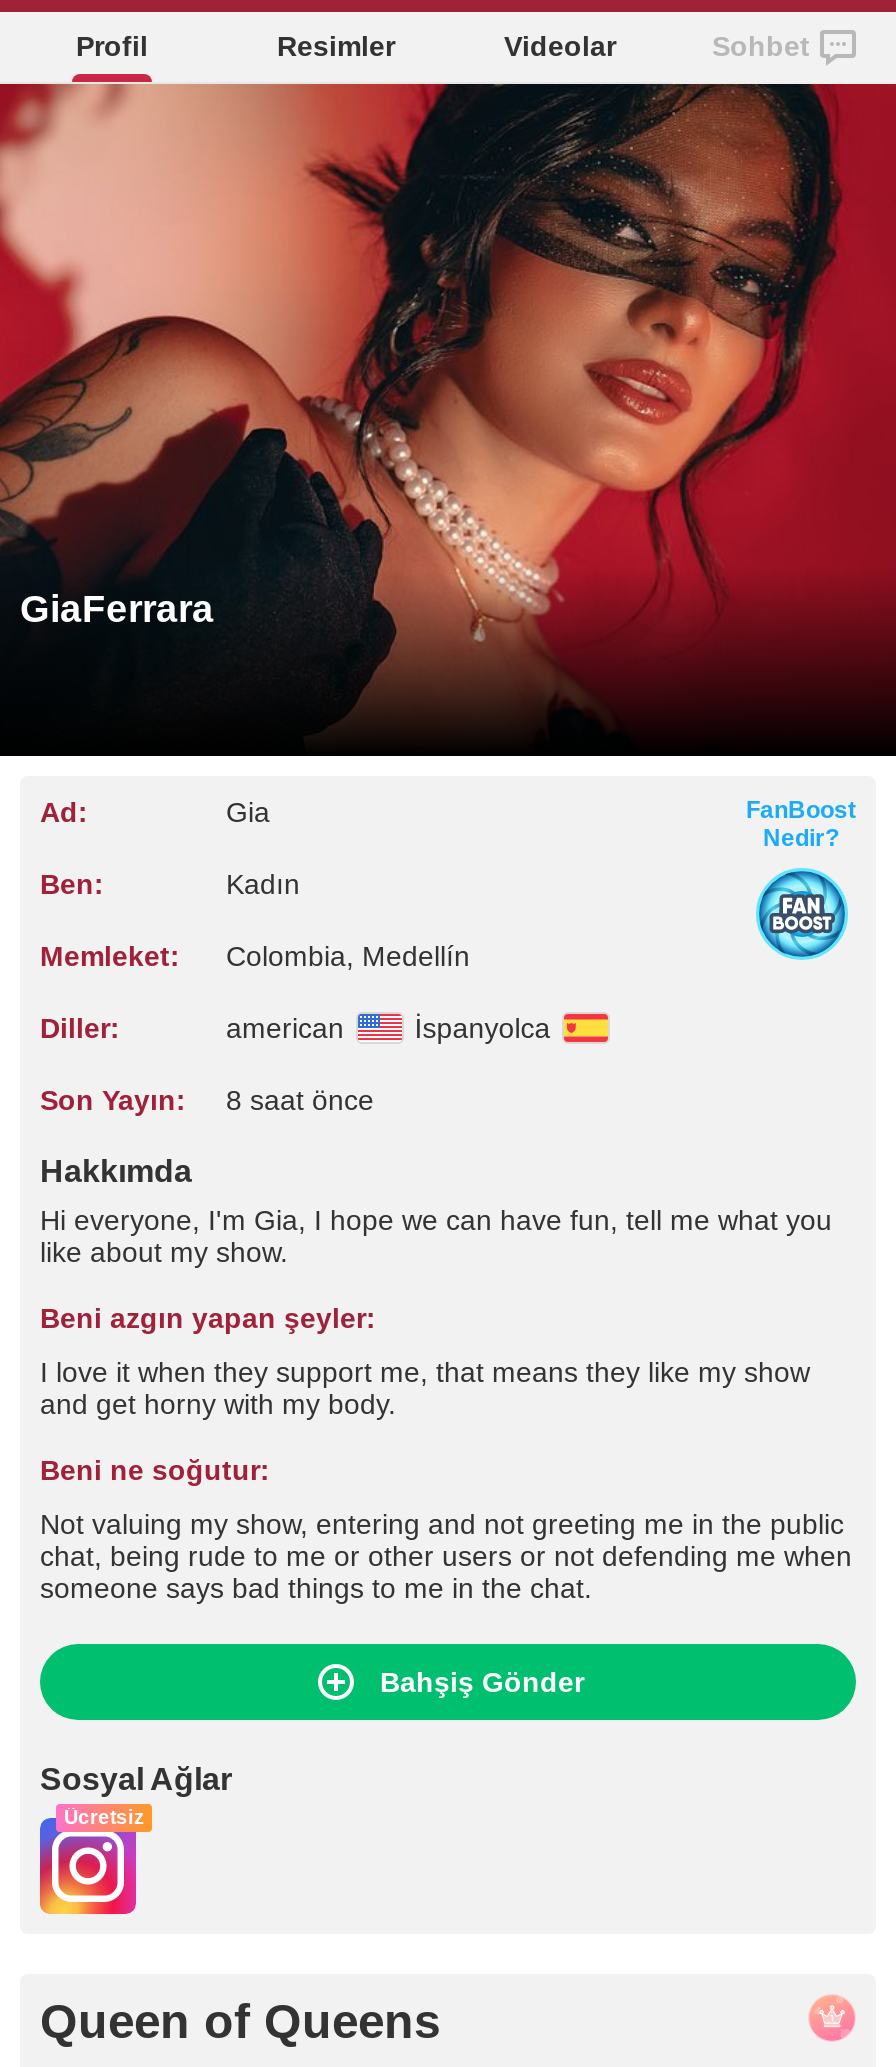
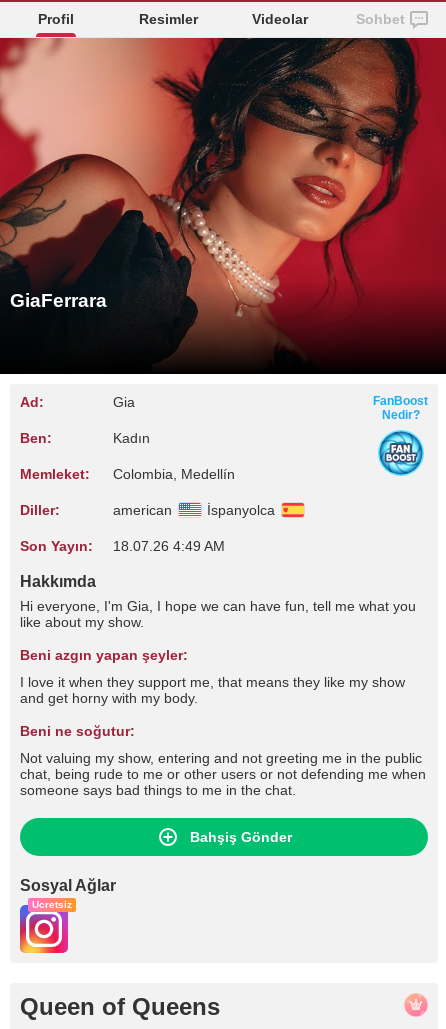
- Son Yayın: 8 saat önce
+ Son Yayın: 18.07.26 4:49 AM
